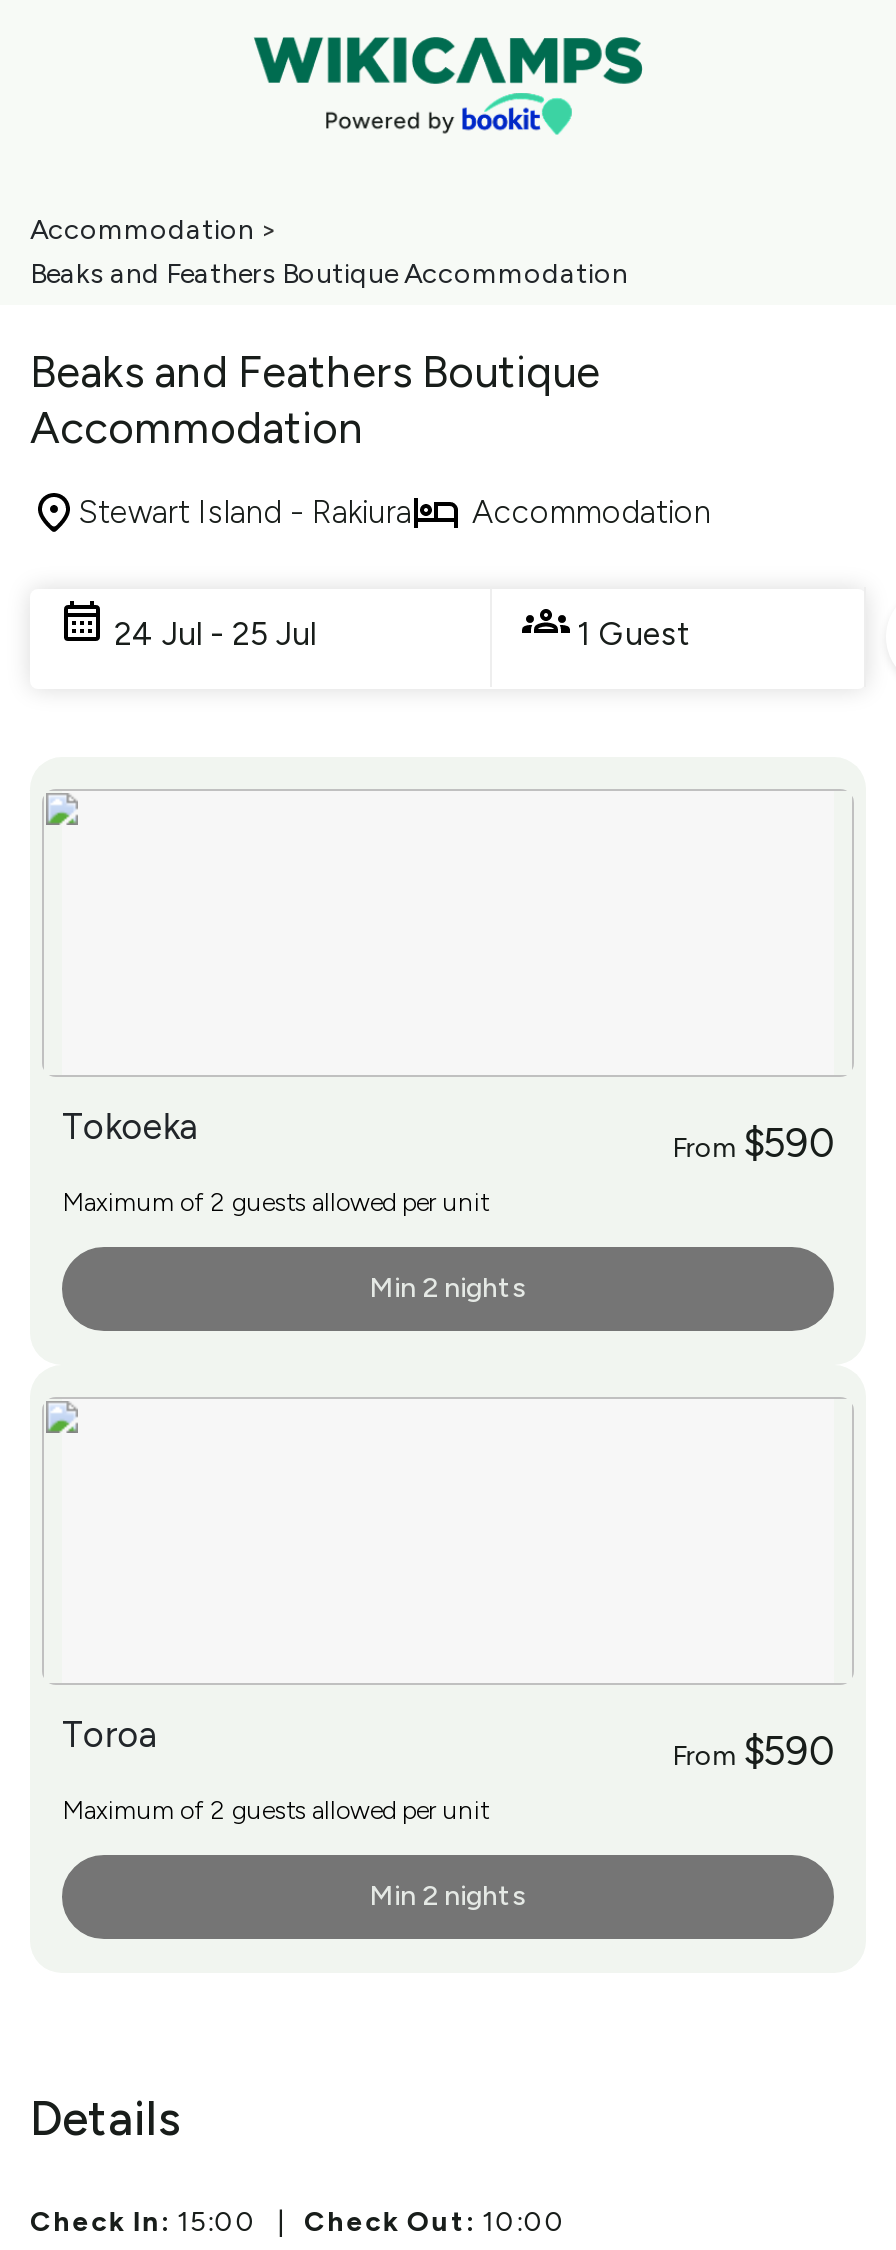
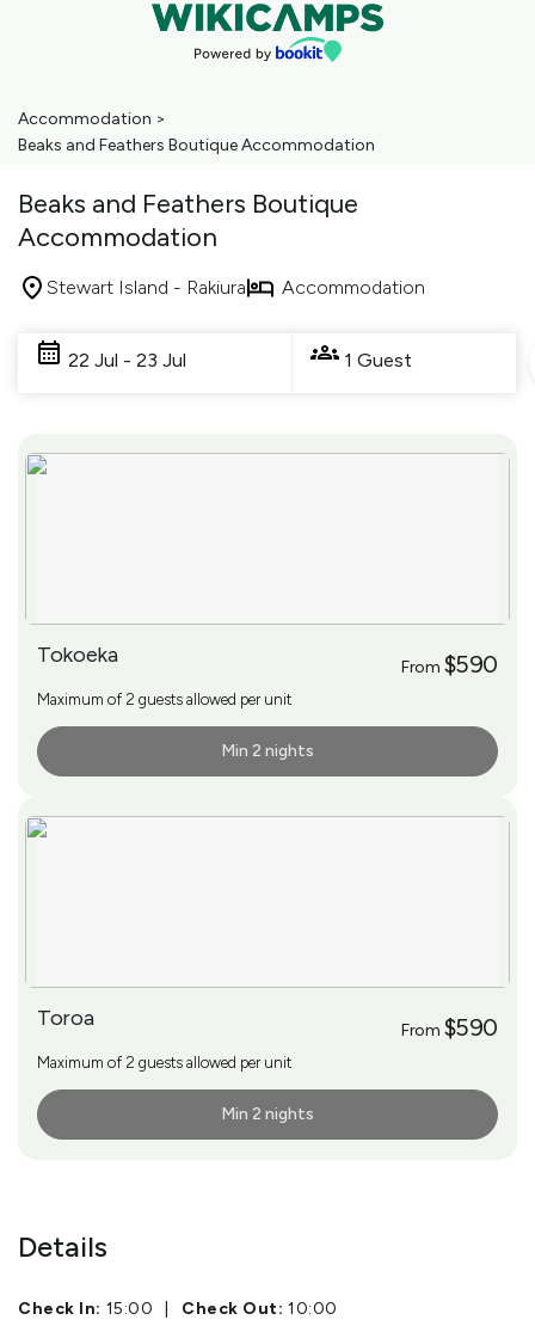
- 24 Jul - 25 Jul
+ 22 Jul - 23 Jul
